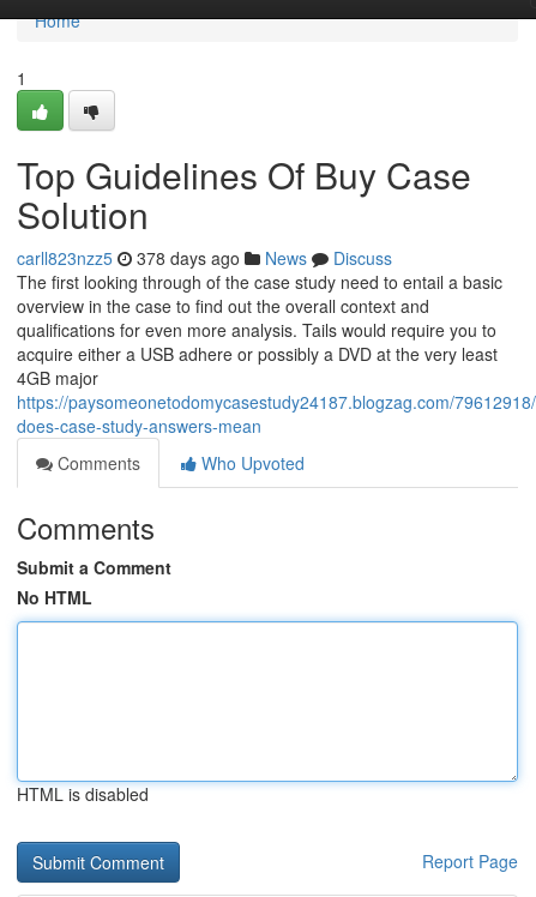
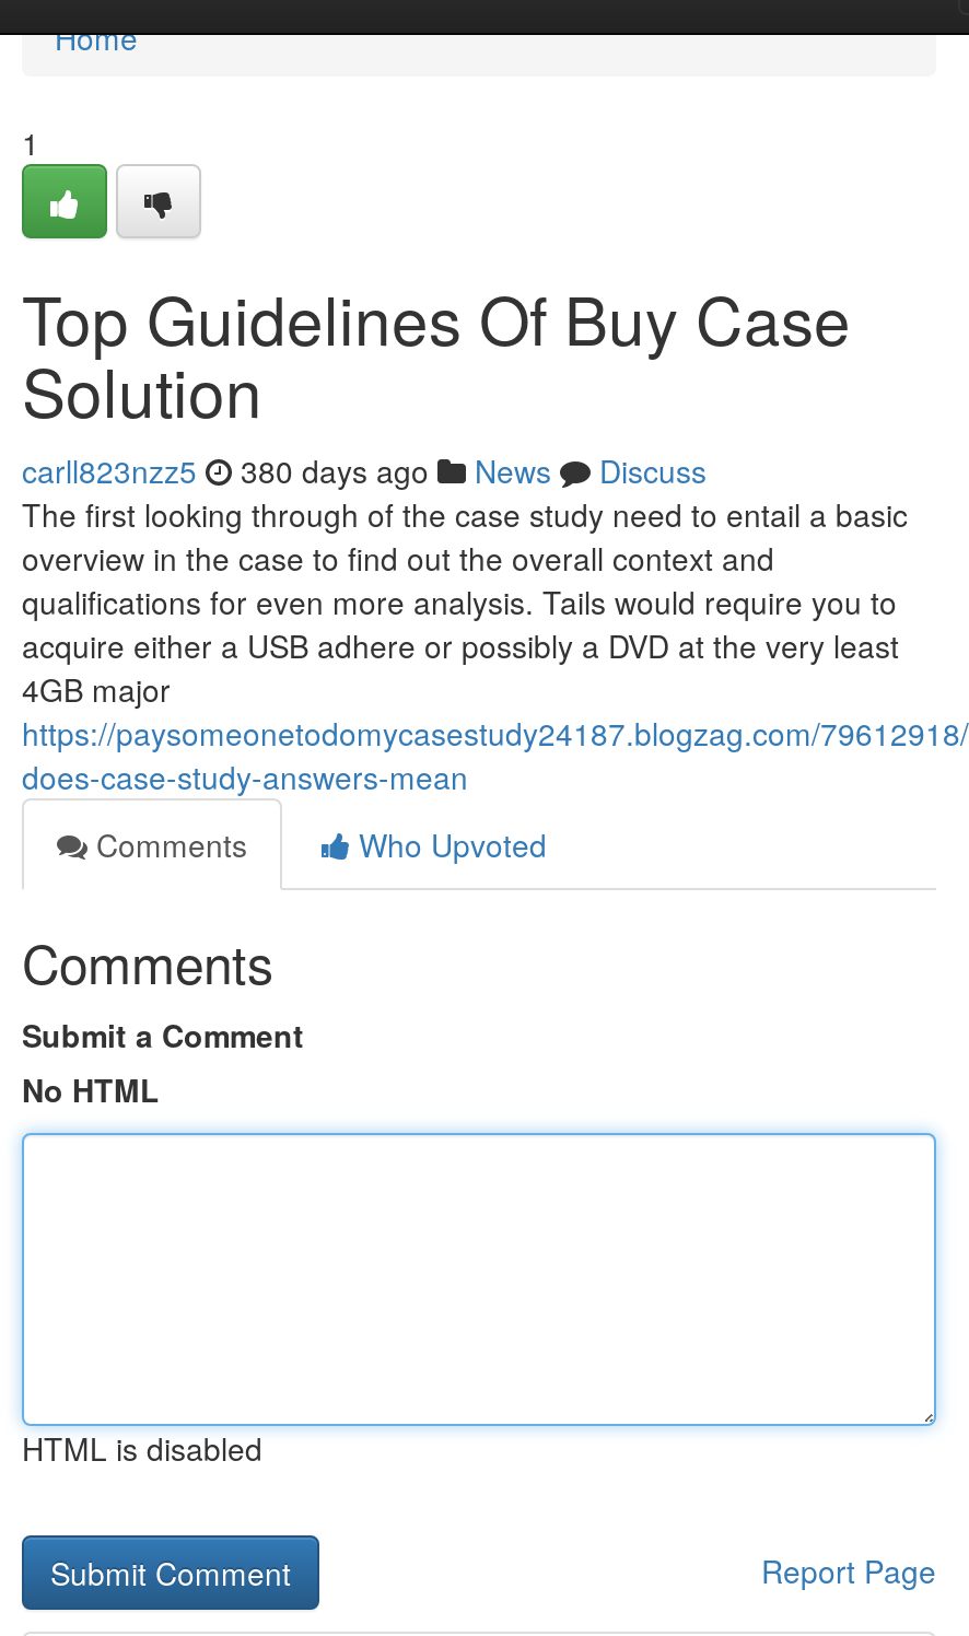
- carll823nzz5 378 days ago News Discuss
+ carll823nzz5 380 days ago News Discuss
